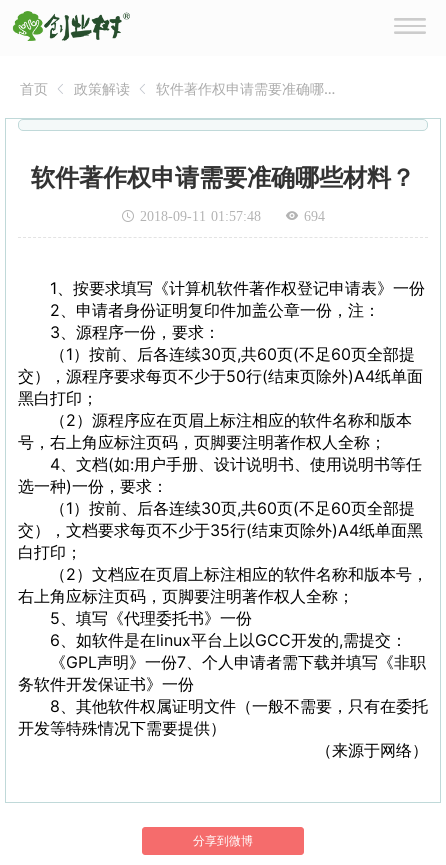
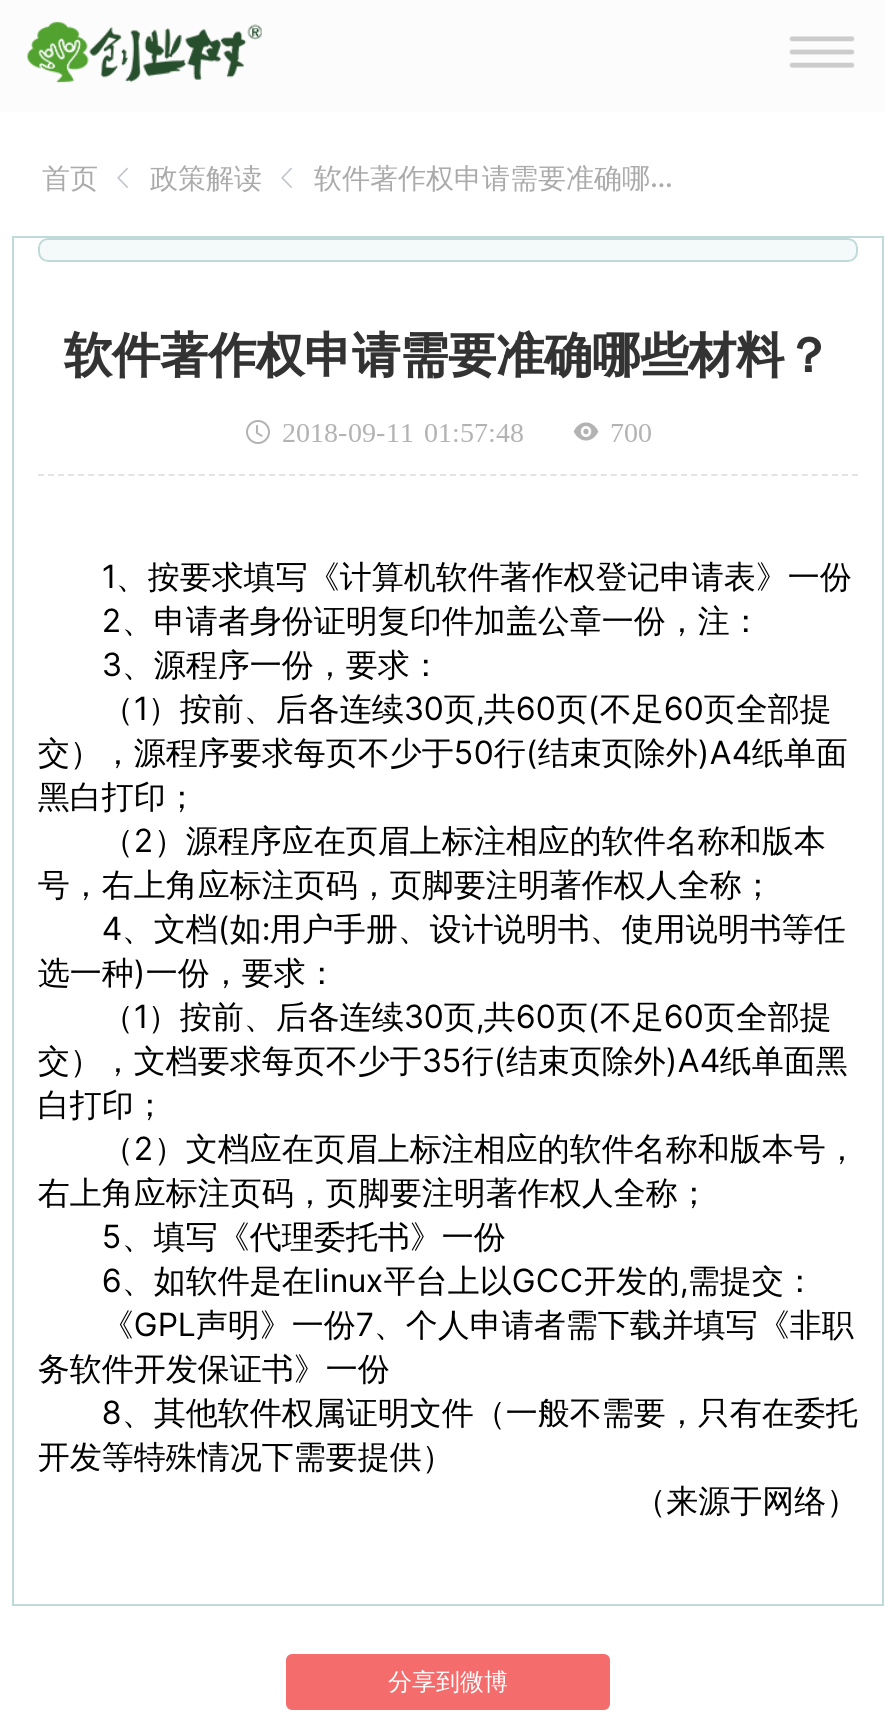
- 694
+ 700
